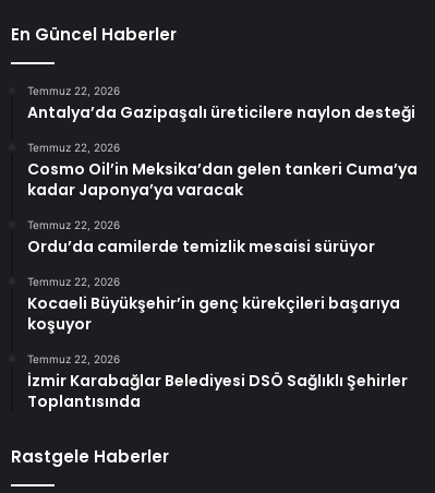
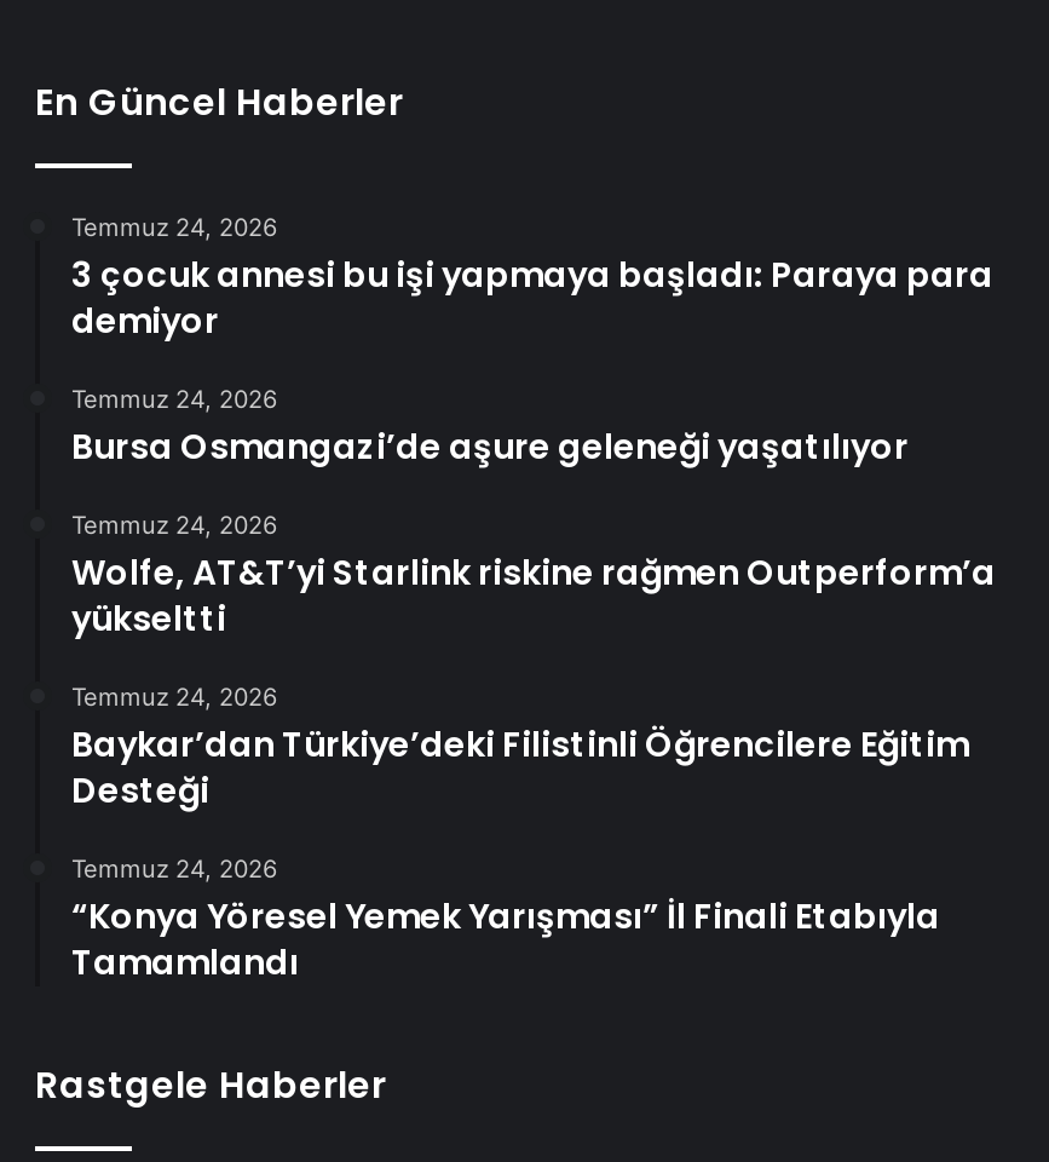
- Temmuz 22, 2026
- Antalya’da Gazipaşalı üreticilere naylon desteği
+ Temmuz 24, 2026
+ 3 çocuk annesi bu işi yapmaya başladı: Paraya para
+ demiyor

- Temmuz 22, 2026
- Cosmo Oil’in Meksika’dan gelen tankeri Cuma’ya
- kadar Japonya’ya varacak
+ Temmuz 24, 2026
+ Bursa Osmangazi’de aşure geleneği yaşatılıyor

- Temmuz 22, 2026
- Ordu’da camilerde temizlik mesaisi sürüyor
+ Temmuz 24, 2026
+ Wolfe, AT&T’yi Starlink riskine rağmen Outperform’a
+ yükseltti

- Temmuz 22, 2026
- Kocaeli Büyükşehir’in genç kürekçileri başarıya
- koşuyor
+ Temmuz 24, 2026
+ Baykar’dan Türkiye’deki Filistinli Öğrencilere Eğitim
+ Desteği

- Temmuz 22, 2026
- İzmir Karabağlar Belediyesi DSÖ Sağlıklı Şehirler
- Toplantısında
+ Temmuz 24, 2026
+ “Konya Yöresel Yemek Yarışması” İl Finali Etabıyla
+ Tamamlandı
